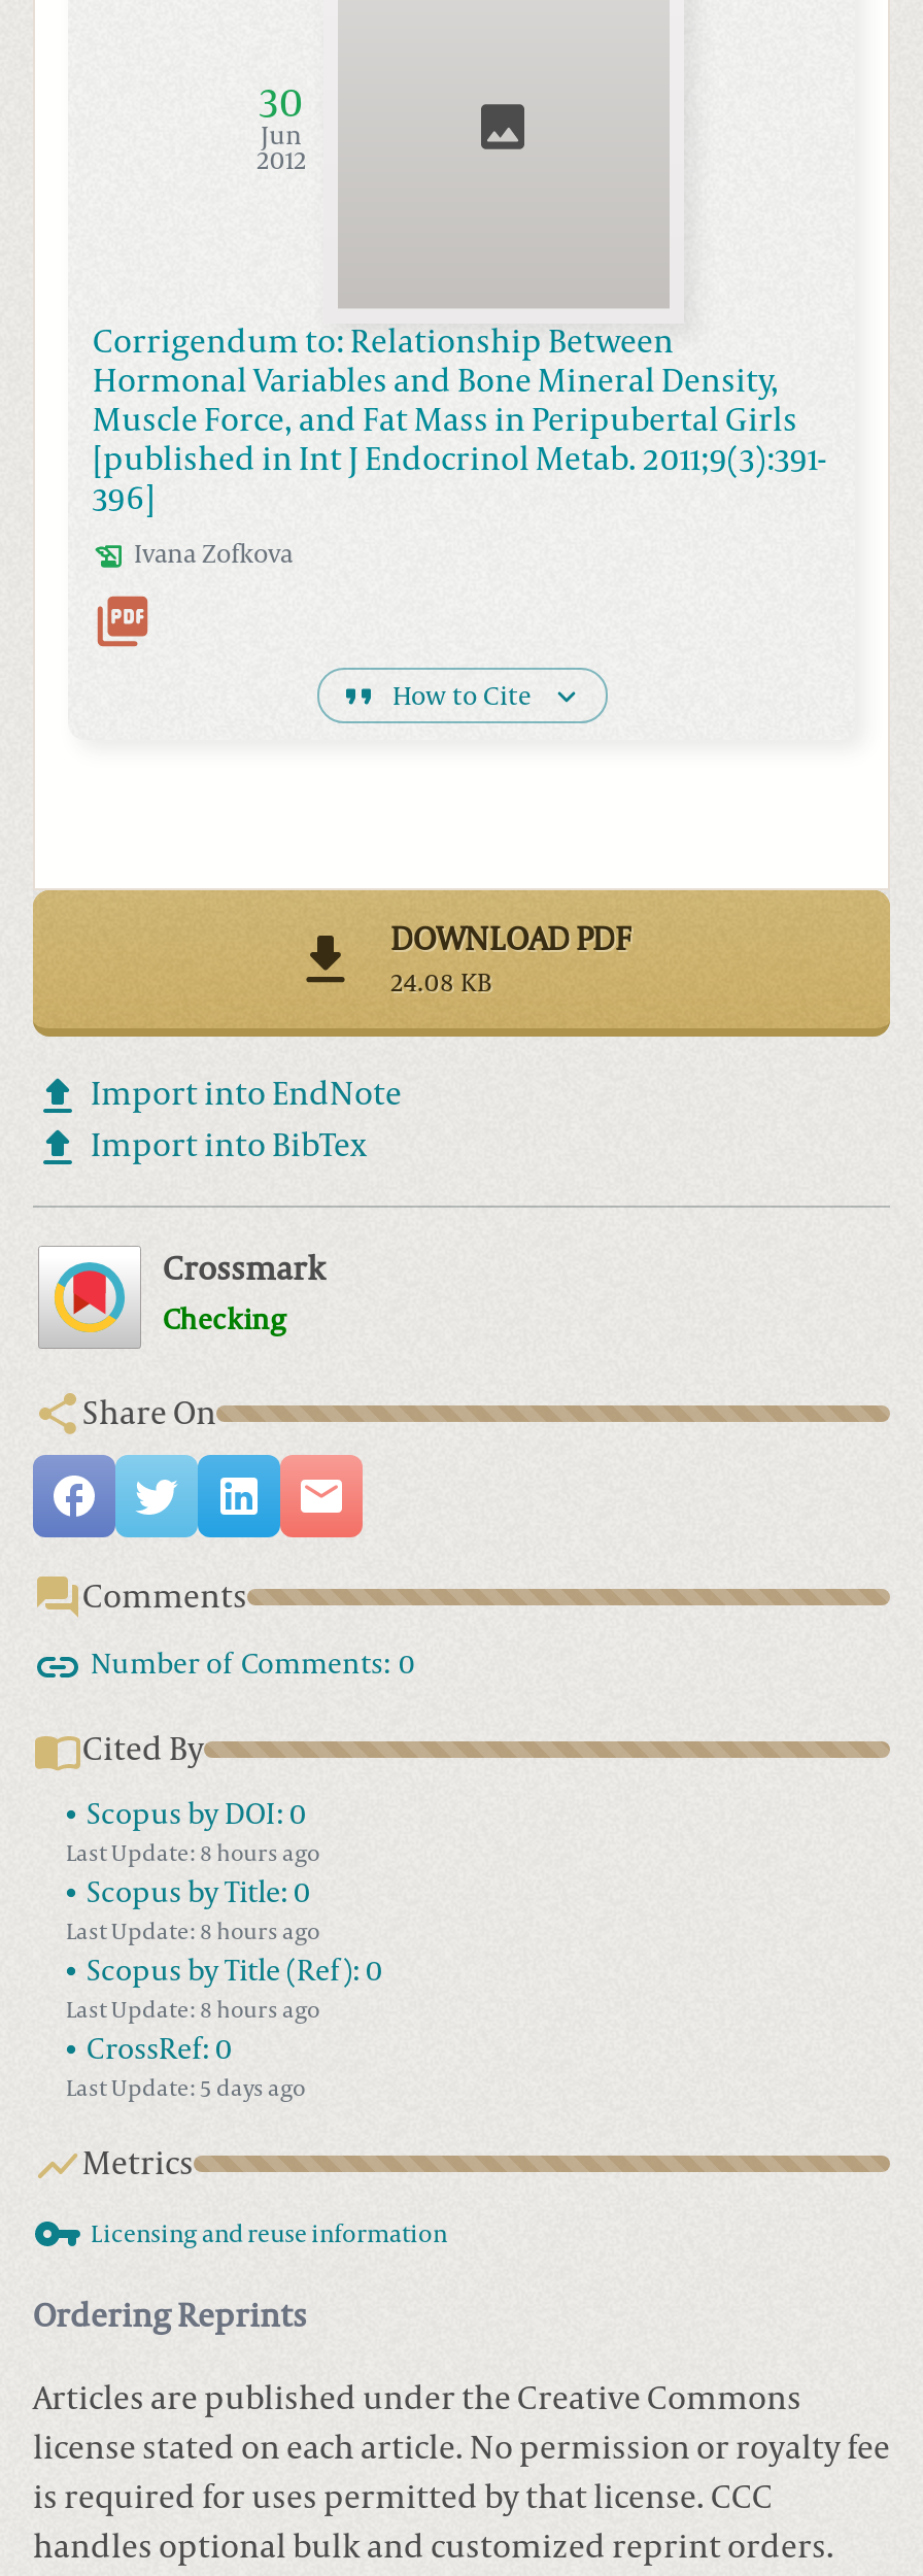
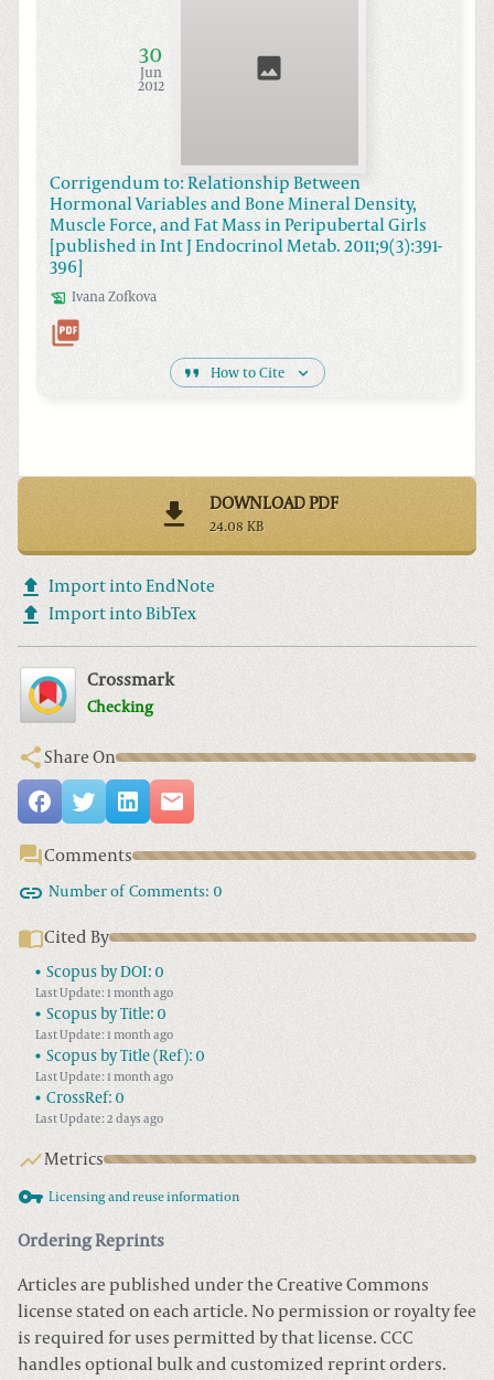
- Last Update: 8 hours ago
+ Last Update: 1 month ago

- Last Update: 8 hours ago
+ Last Update: 1 month ago

- Last Update: 8 hours ago
+ Last Update: 1 month ago

- Last Update: 5 days ago
+ Last Update: 2 days ago
